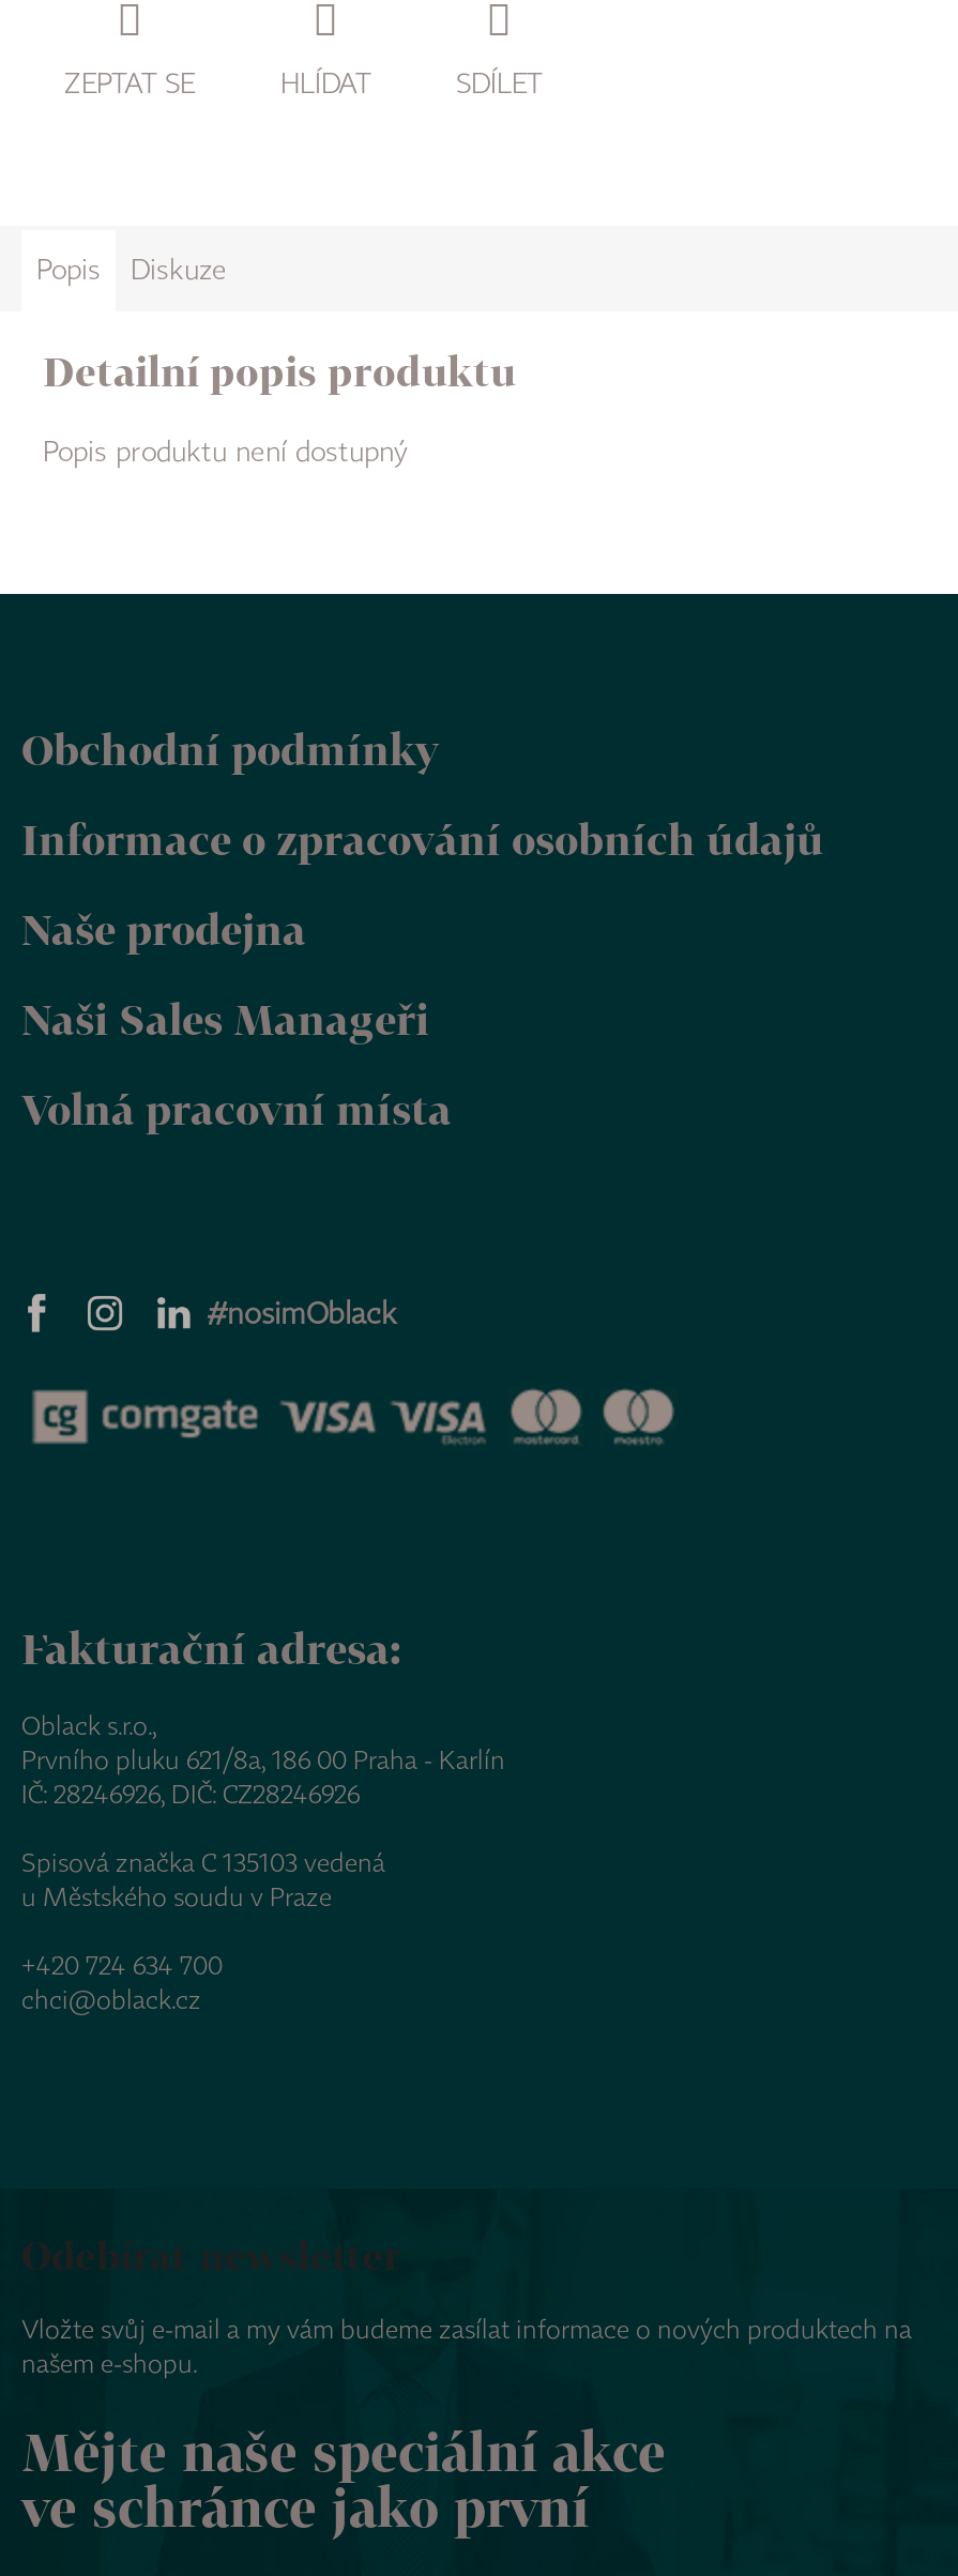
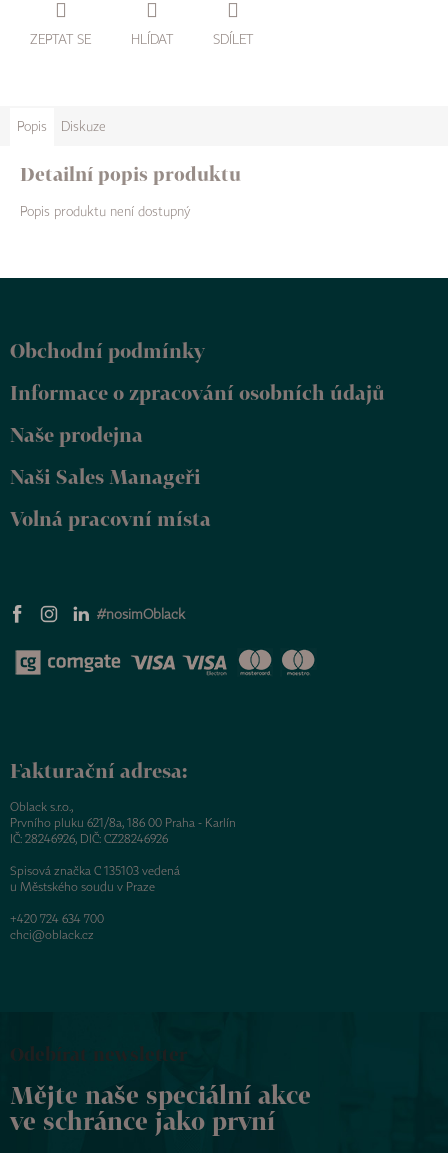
- Vložte svůj e-mail a my vám budeme zasílat informace o nových produktech na
- našem e-shopu.
